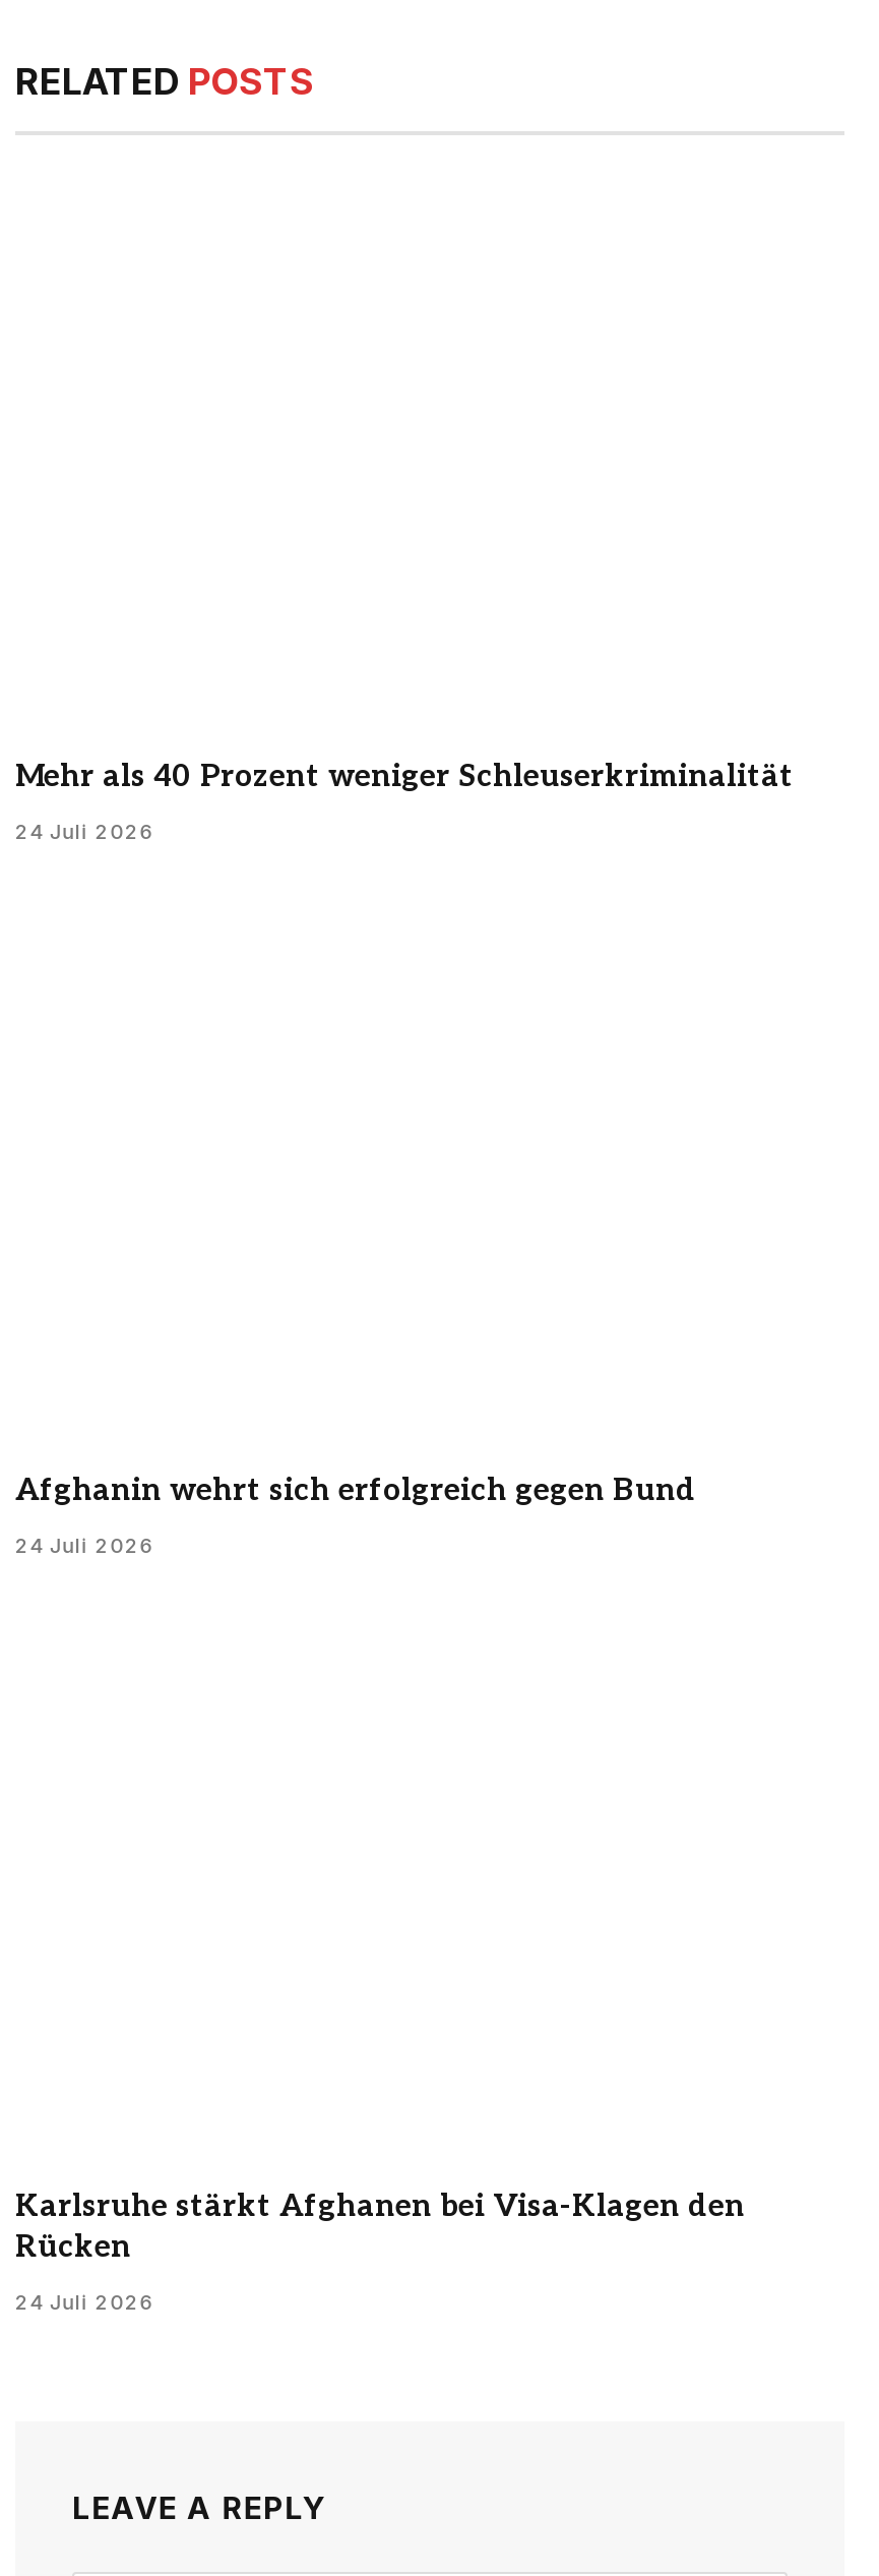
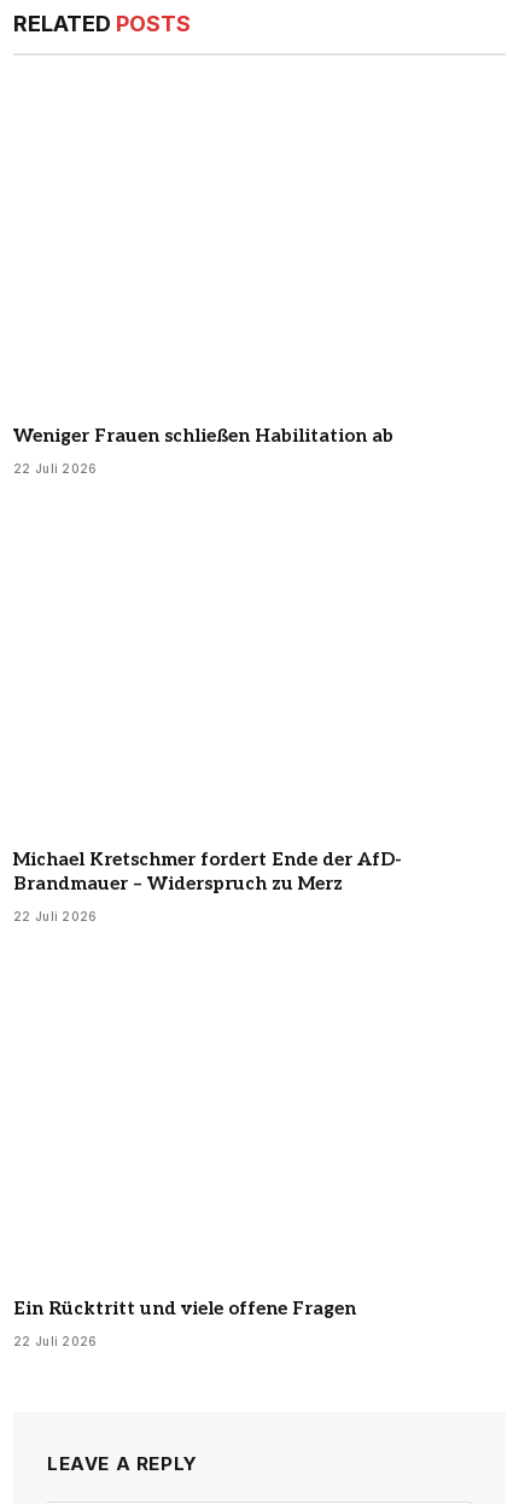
- Mehr als 40 Prozent weniger Schleuserkriminalität
+ Weniger Frauen schließen Habilitation ab

- 24 Juli 2026
+ 22 Juli 2026

- Afghanin wehrt sich erfolgreich gegen Bund
+ Michael Kretschmer fordert Ende der AfD-
+ Brandmauer – Widerspruch zu Merz

- 24 Juli 2026
+ 22 Juli 2026

- Karlsruhe stärkt Afghanen bei Visa-Klagen den
- Rücken
+ Ein Rücktritt und viele offene Fragen

- 24 Juli 2026
+ 22 Juli 2026
